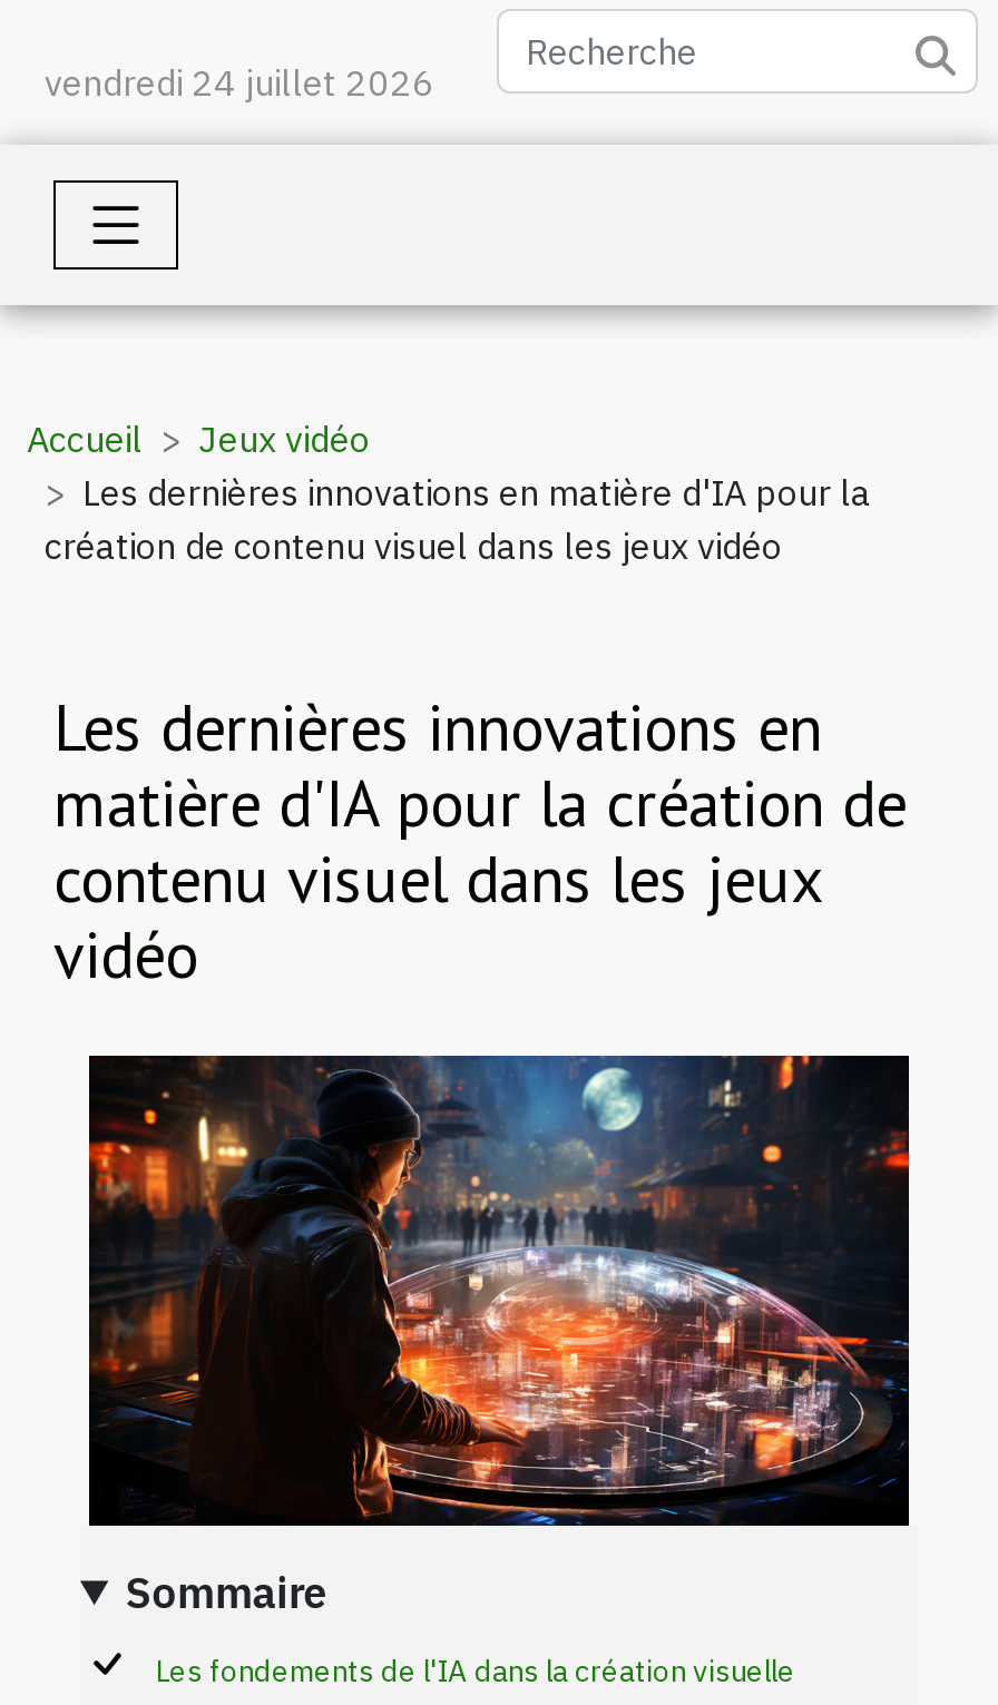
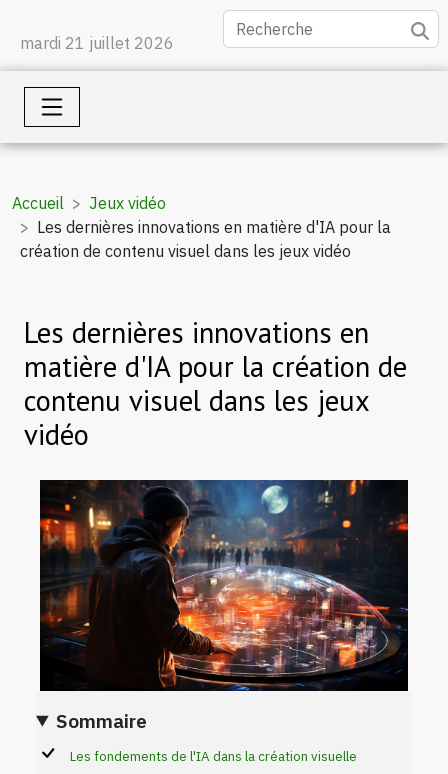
- vendredi 24 juillet 2026
+ mardi 21 juillet 2026
